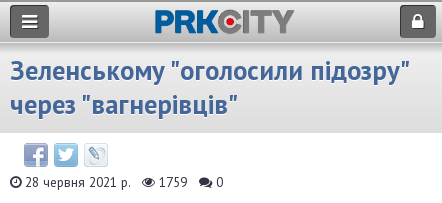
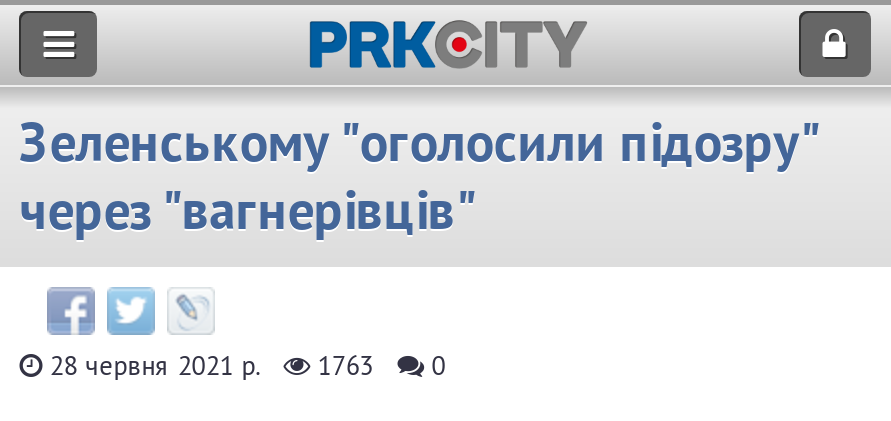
- 28 червня 2021 р. 1759 0
+ 28 червня 2021 р. 1763 0
